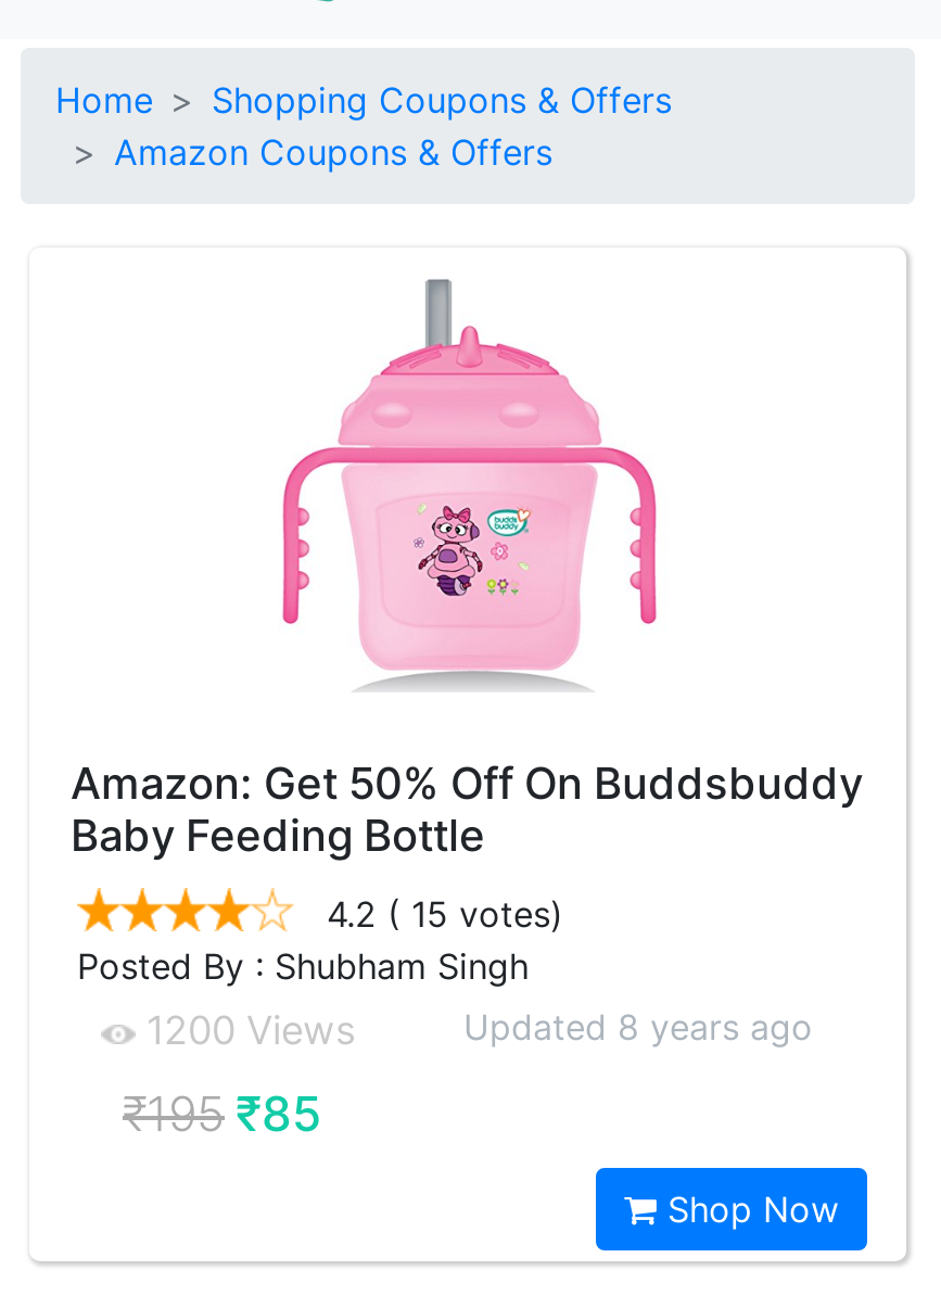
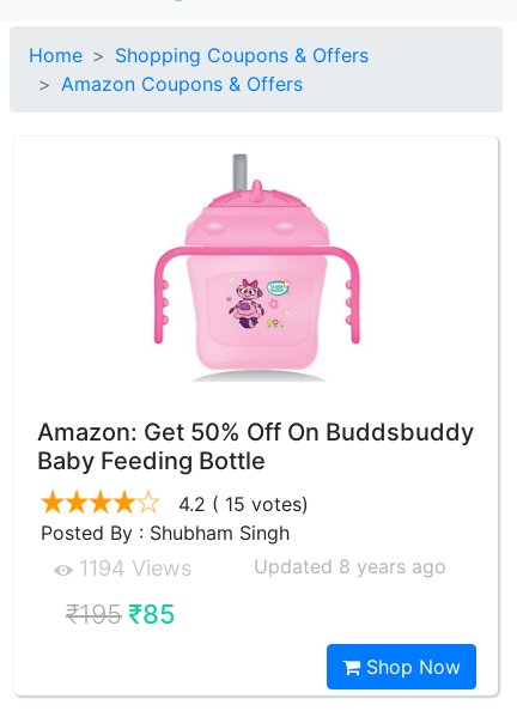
- 1200 Views
+ 1194 Views
